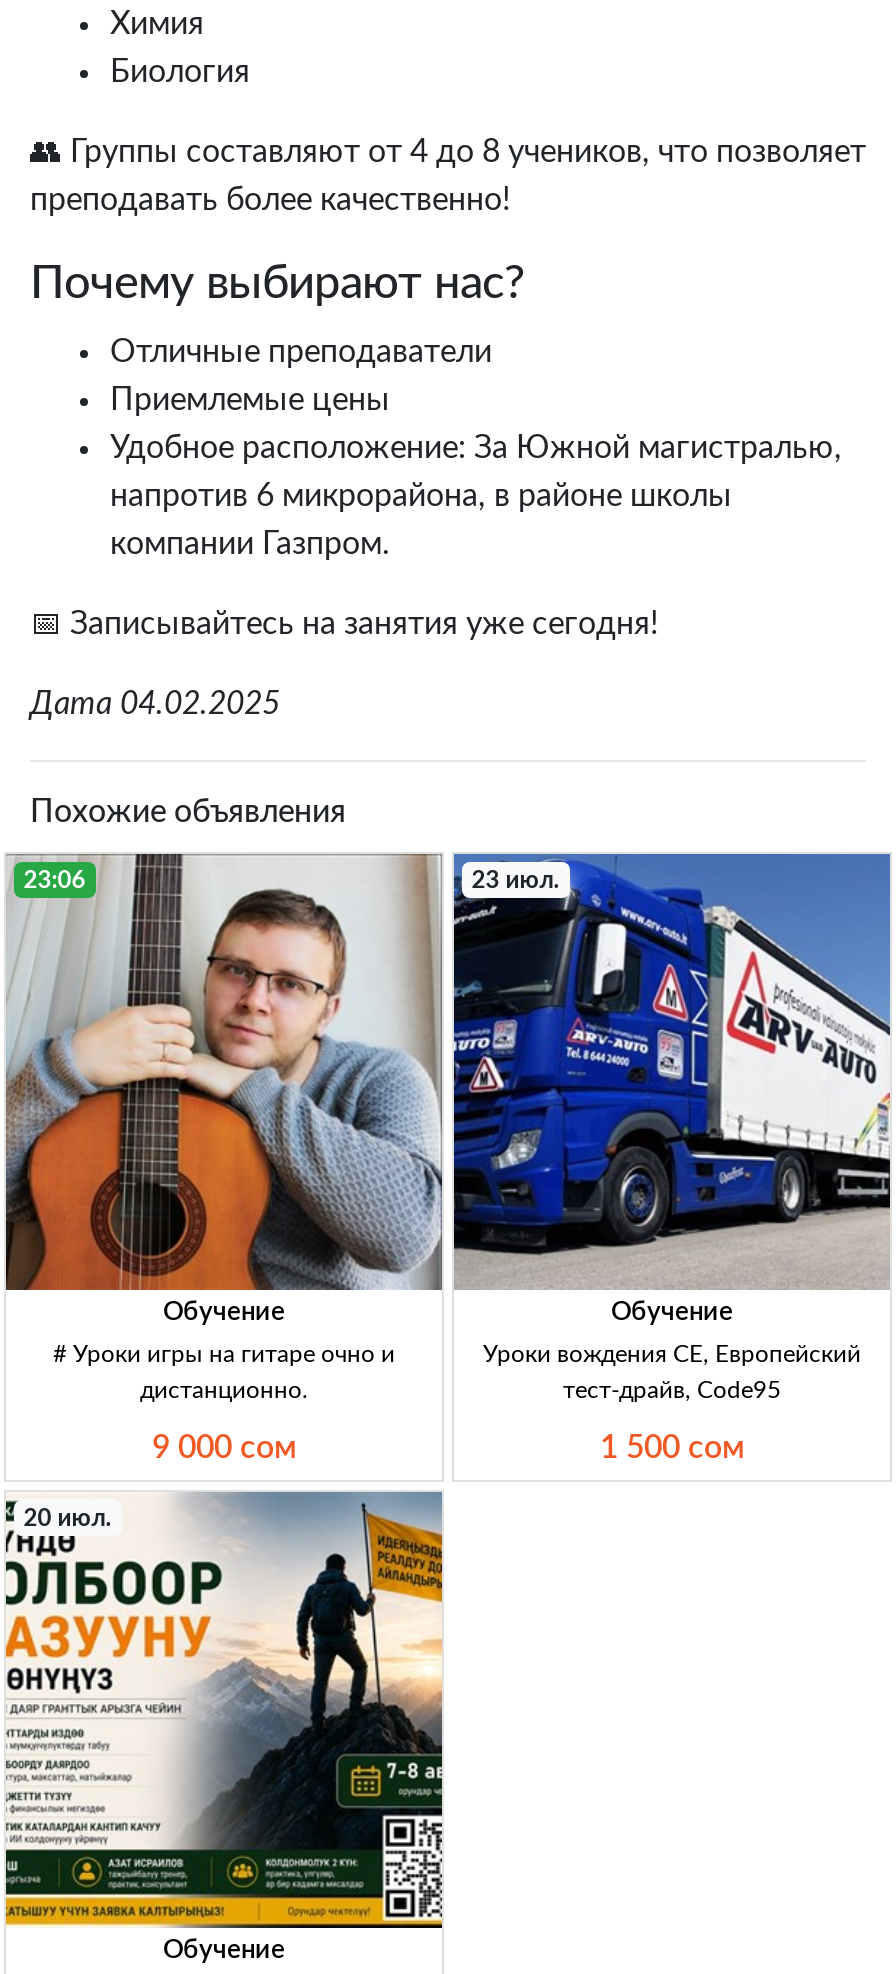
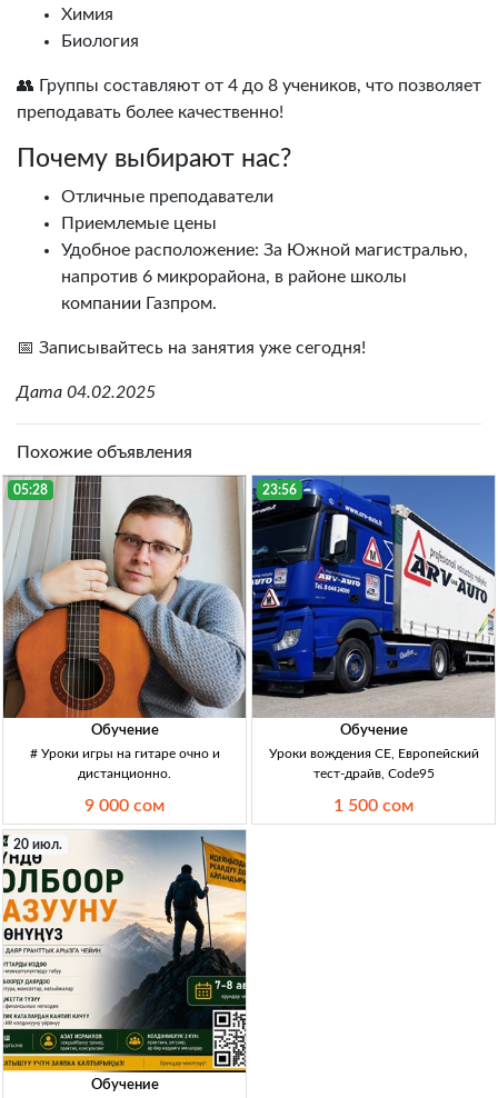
- 23:06
+ 05:28

- 23 июл.
+ 23:56
